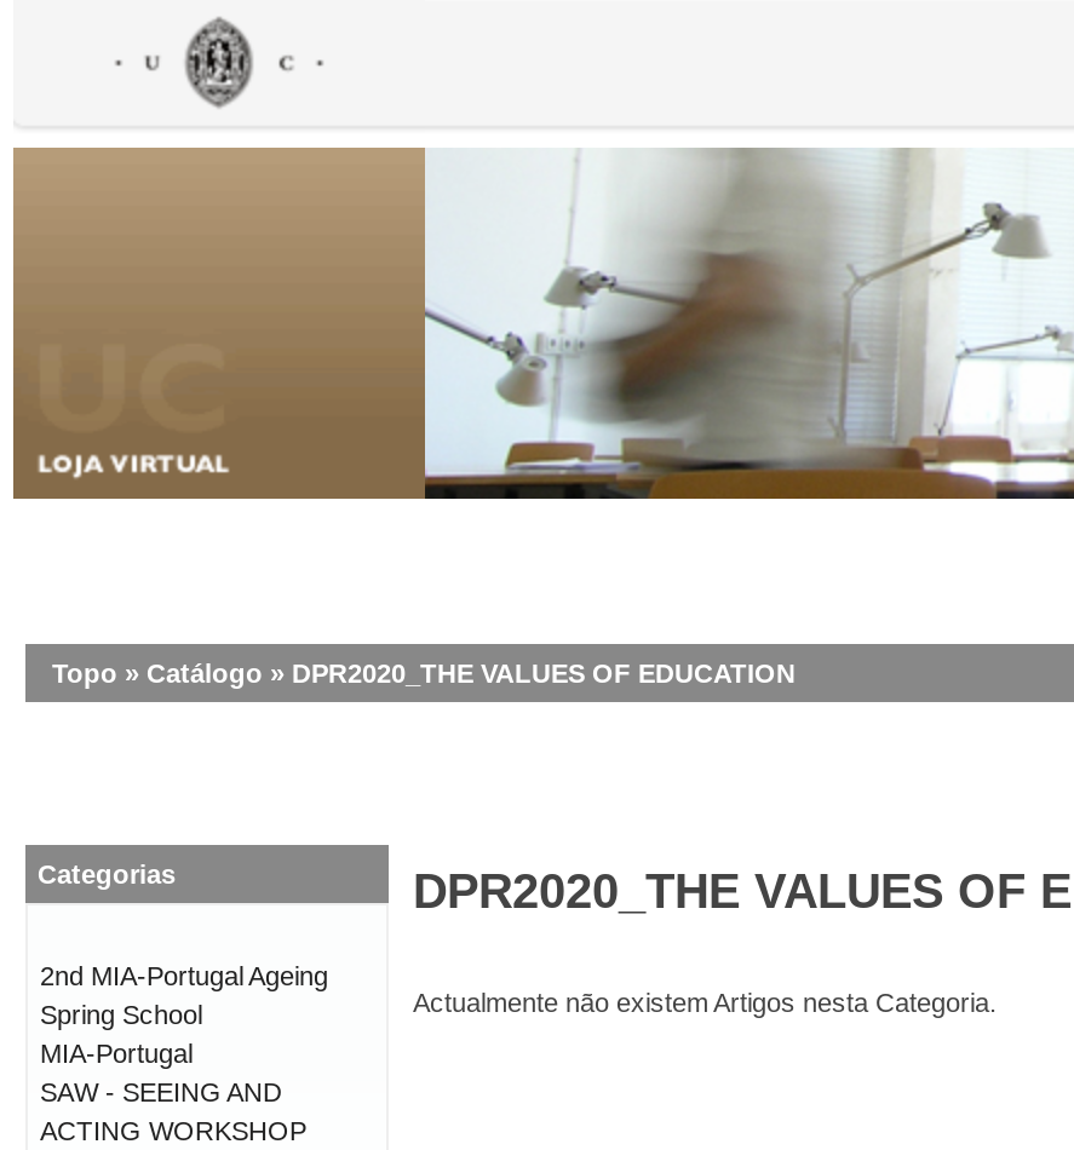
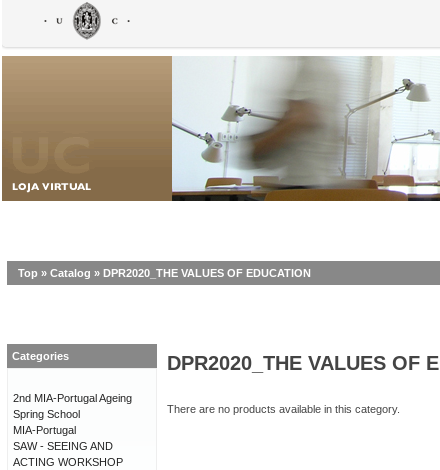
- Topo» Catálogo» DPR2020_THE VALUES OF EDUCATION
+ Top» Catalog» DPR2020_THE VALUES OF EDUCATION

- Categorias
+ Categories

- Actualmente não existem Artigos nesta Categoria.
+ There are no products available in this category.
